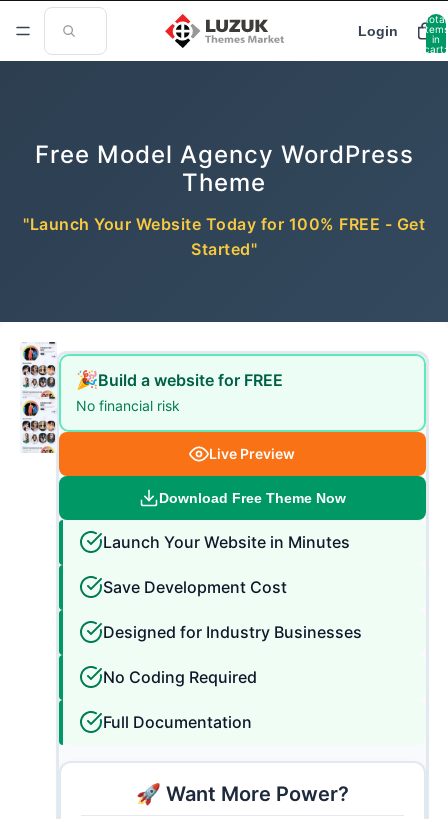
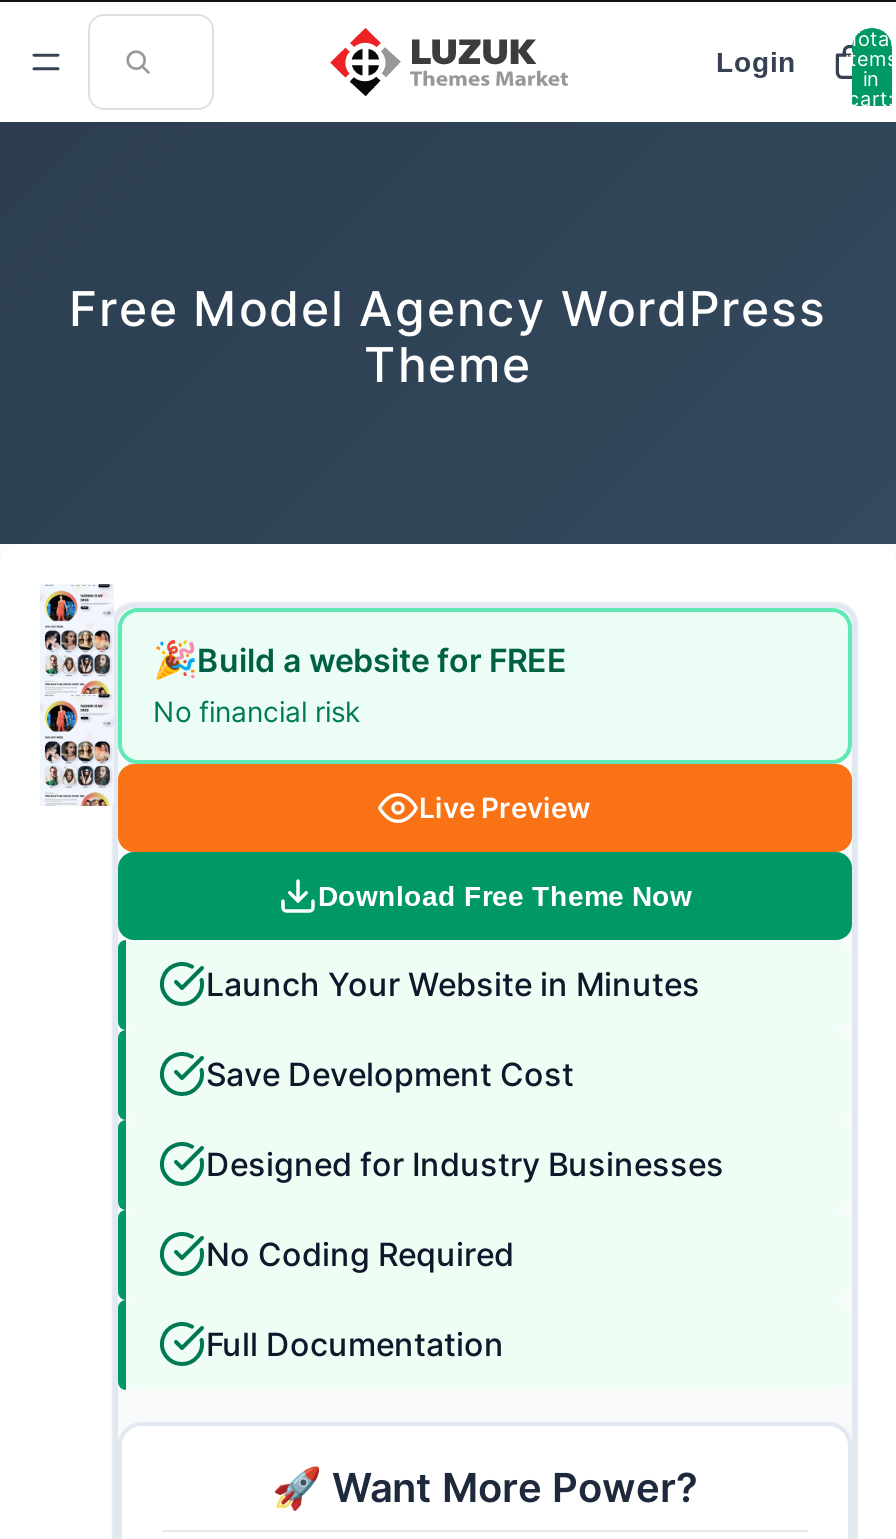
- "Launch Your Website Today for 100% FREE - Get
- Started"
